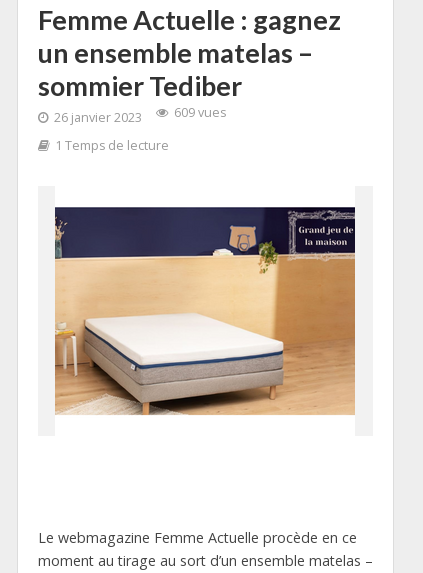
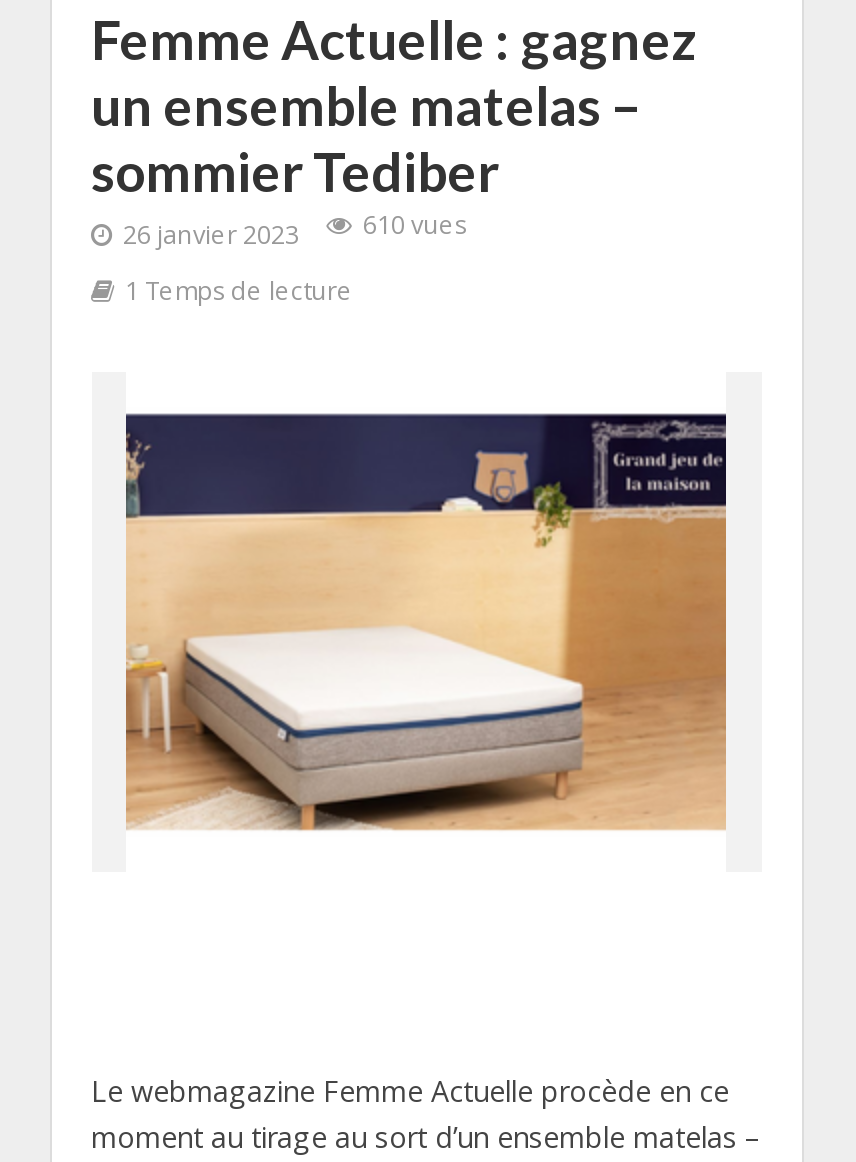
- 26 janvier 2023 609 vues
+ 26 janvier 2023 610 vues
